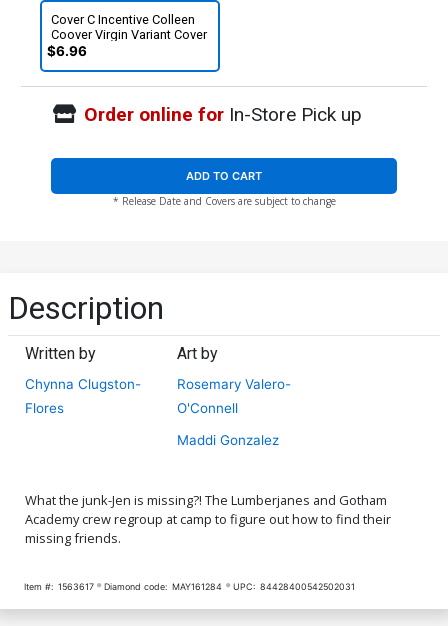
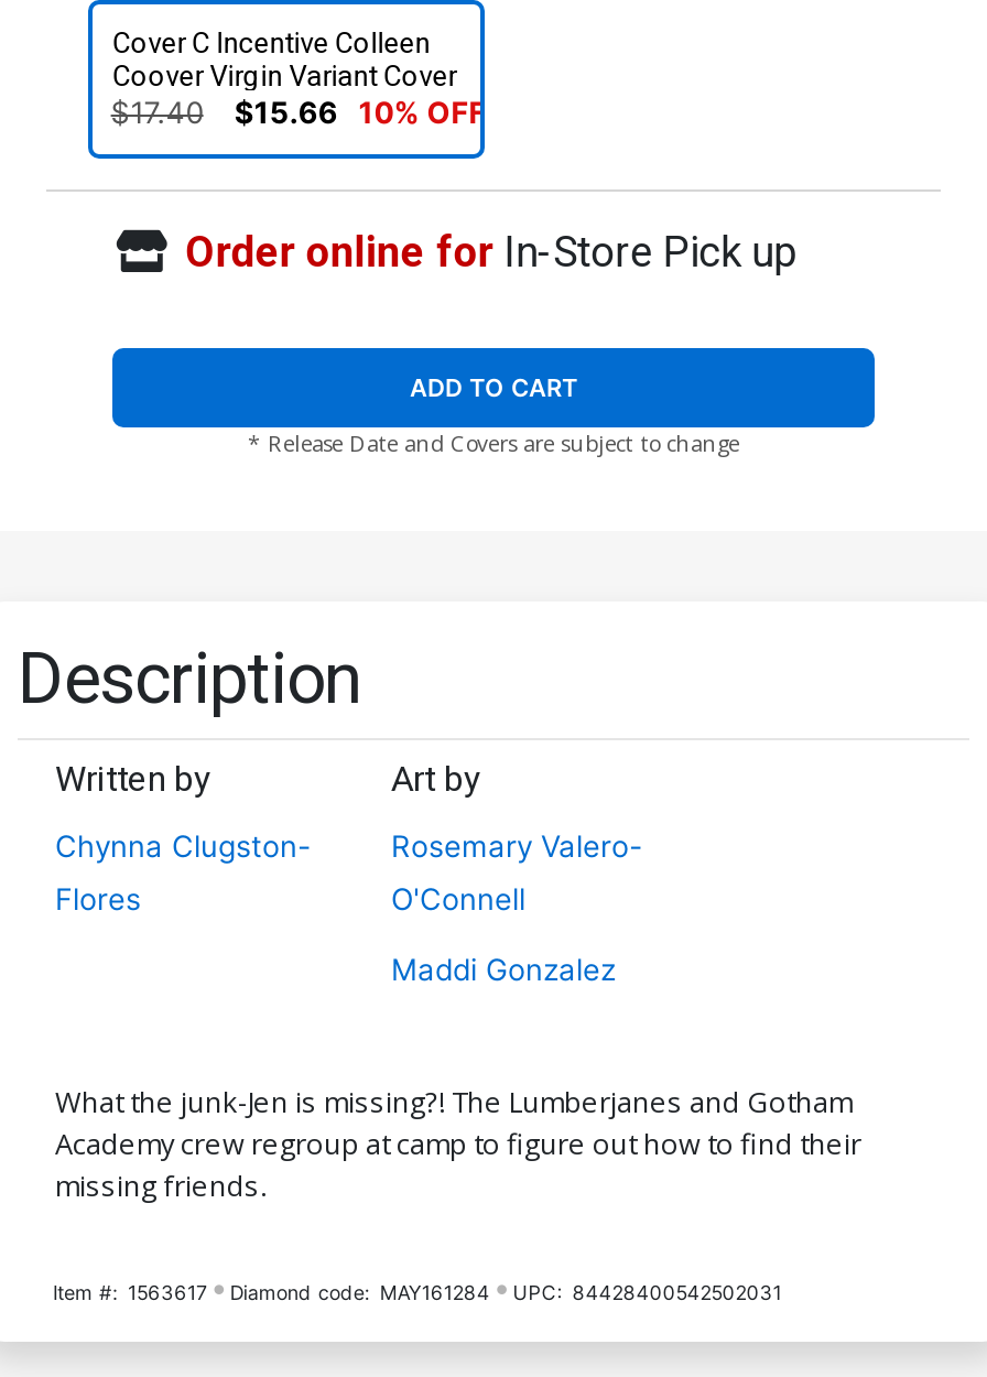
- $6.96
+ $17.40
+ $15.66 10% OFF
